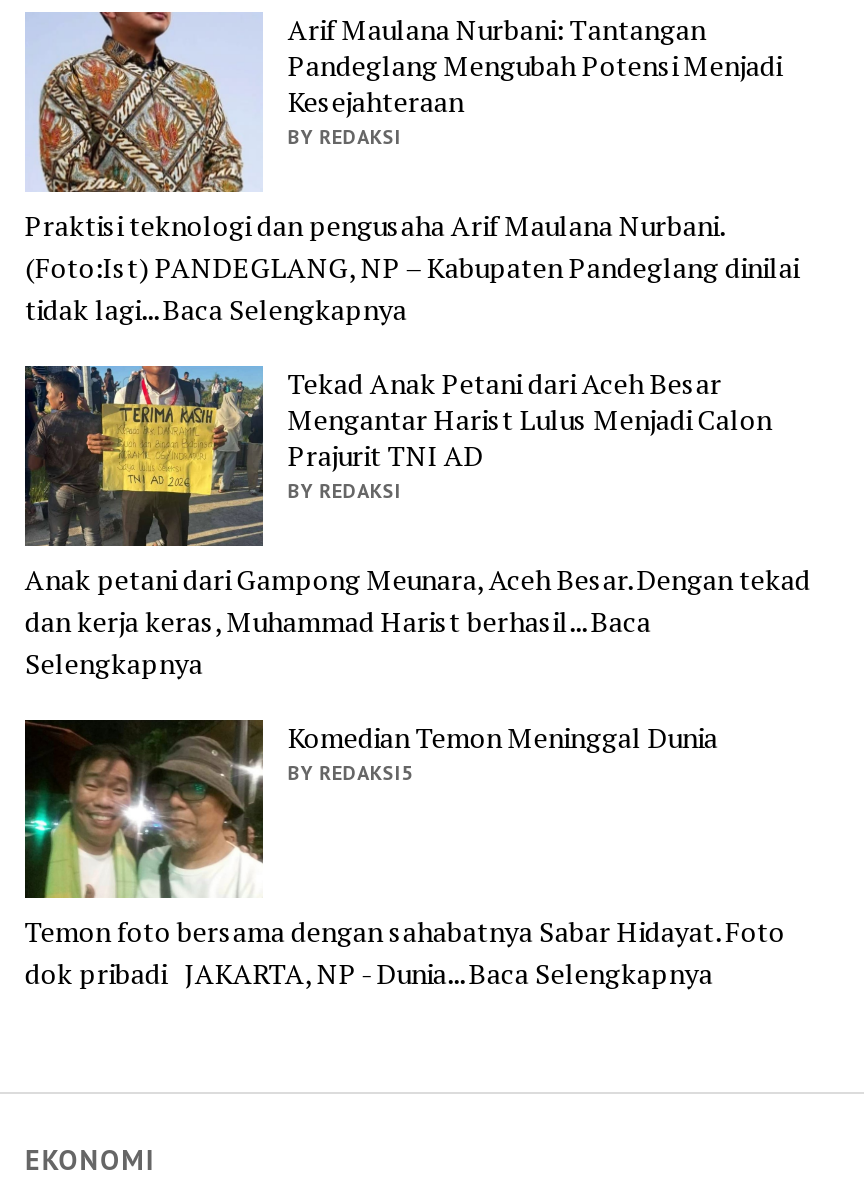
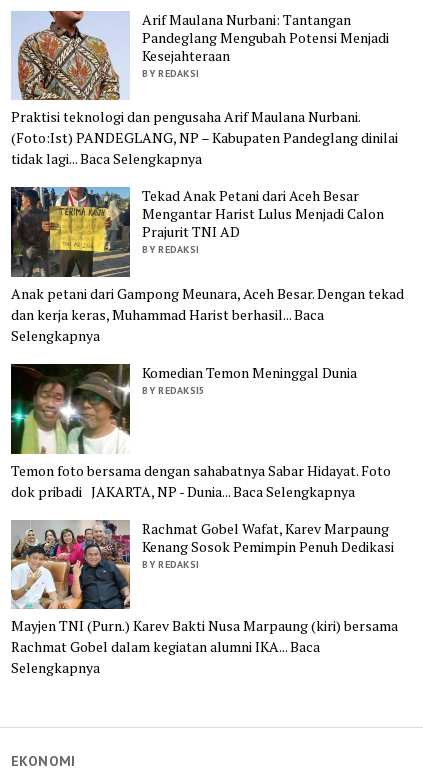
+ [image]
+ Rachmat Gobel Wafat, Karev Marpaung
+ Kenang Sosok Pemimpin Penuh Dedikasi
+ BY REDAKSI
+ Mayjen TNI (Purn.) Karev Bakti Nusa Marpaung (kiri) bersama
+ Rachmat Gobel dalam kegiatan alumni IKA... Baca
+ Selengkapnya
